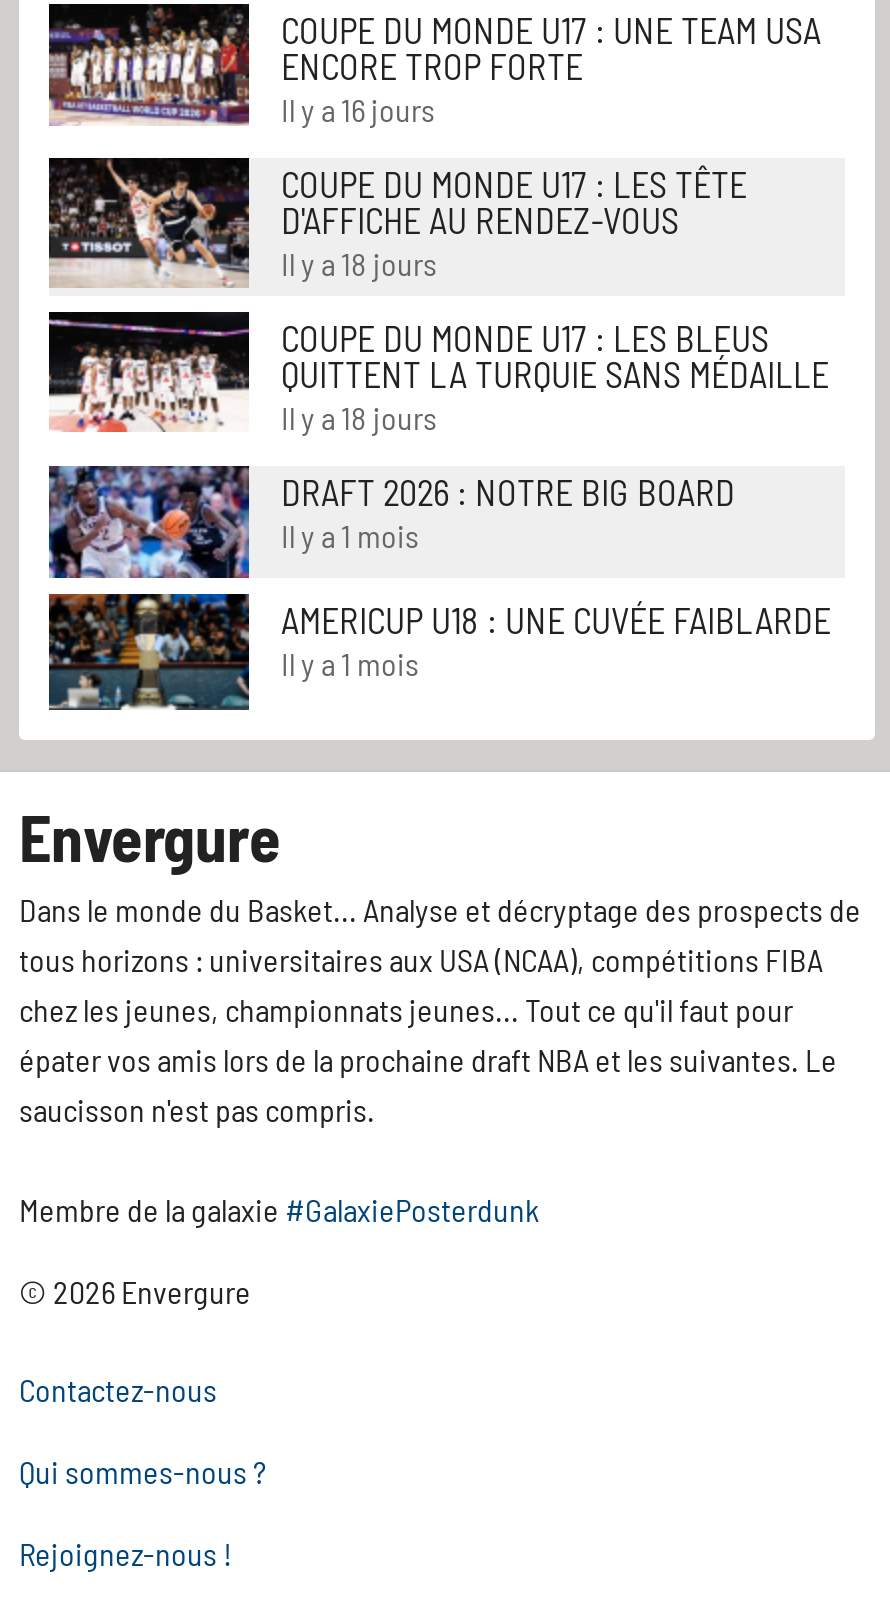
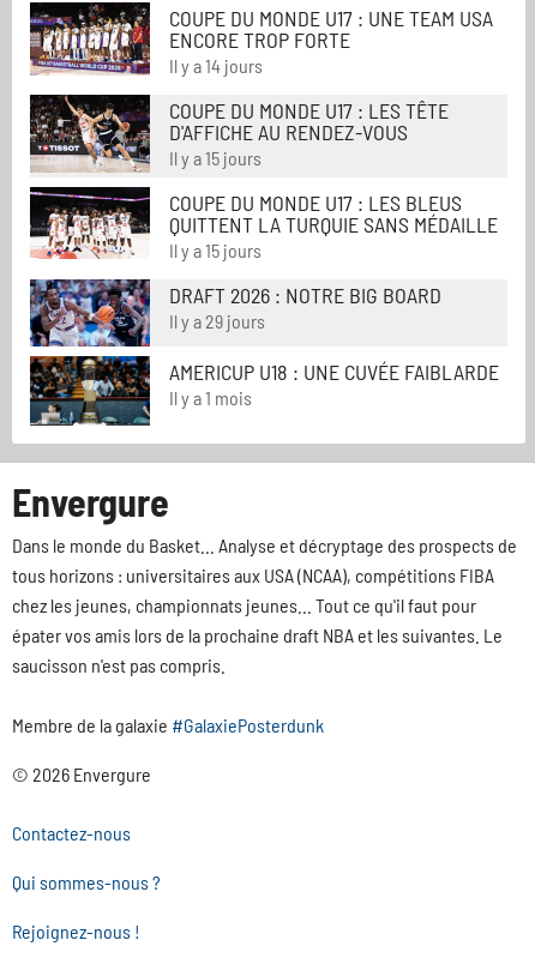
- Il y a 16 jours
+ Il y a 14 jours

- Il y a 18 jours
+ Il y a 15 jours

- Il y a 18 jours
+ Il y a 15 jours

- Il y a 1 mois
+ Il y a 29 jours
